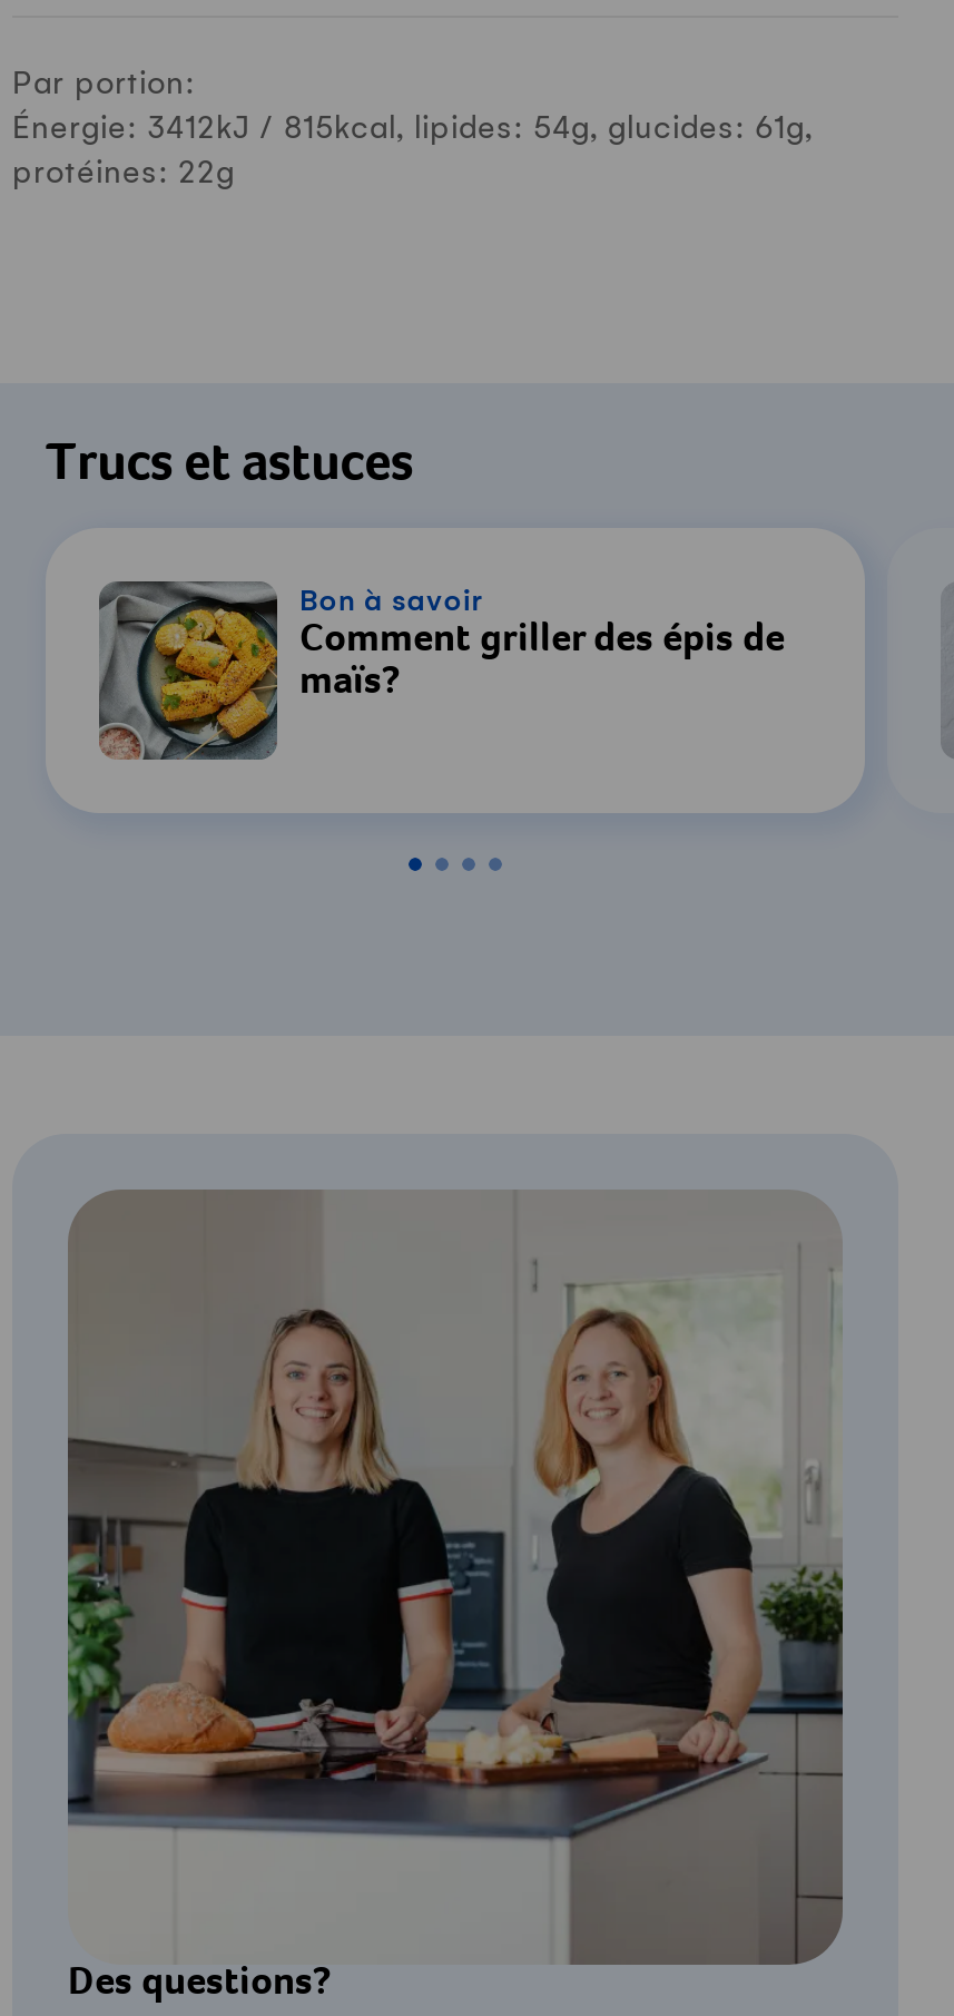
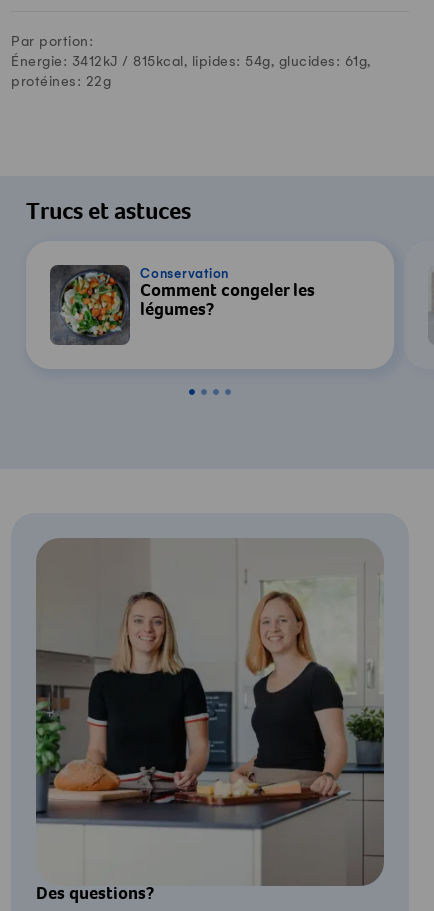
- [image]
- Bon à savoir
- Comment griller des épis de
- maïs?
+ [image]
+ Conservation
+ Comment congeler les
+ légumes?
